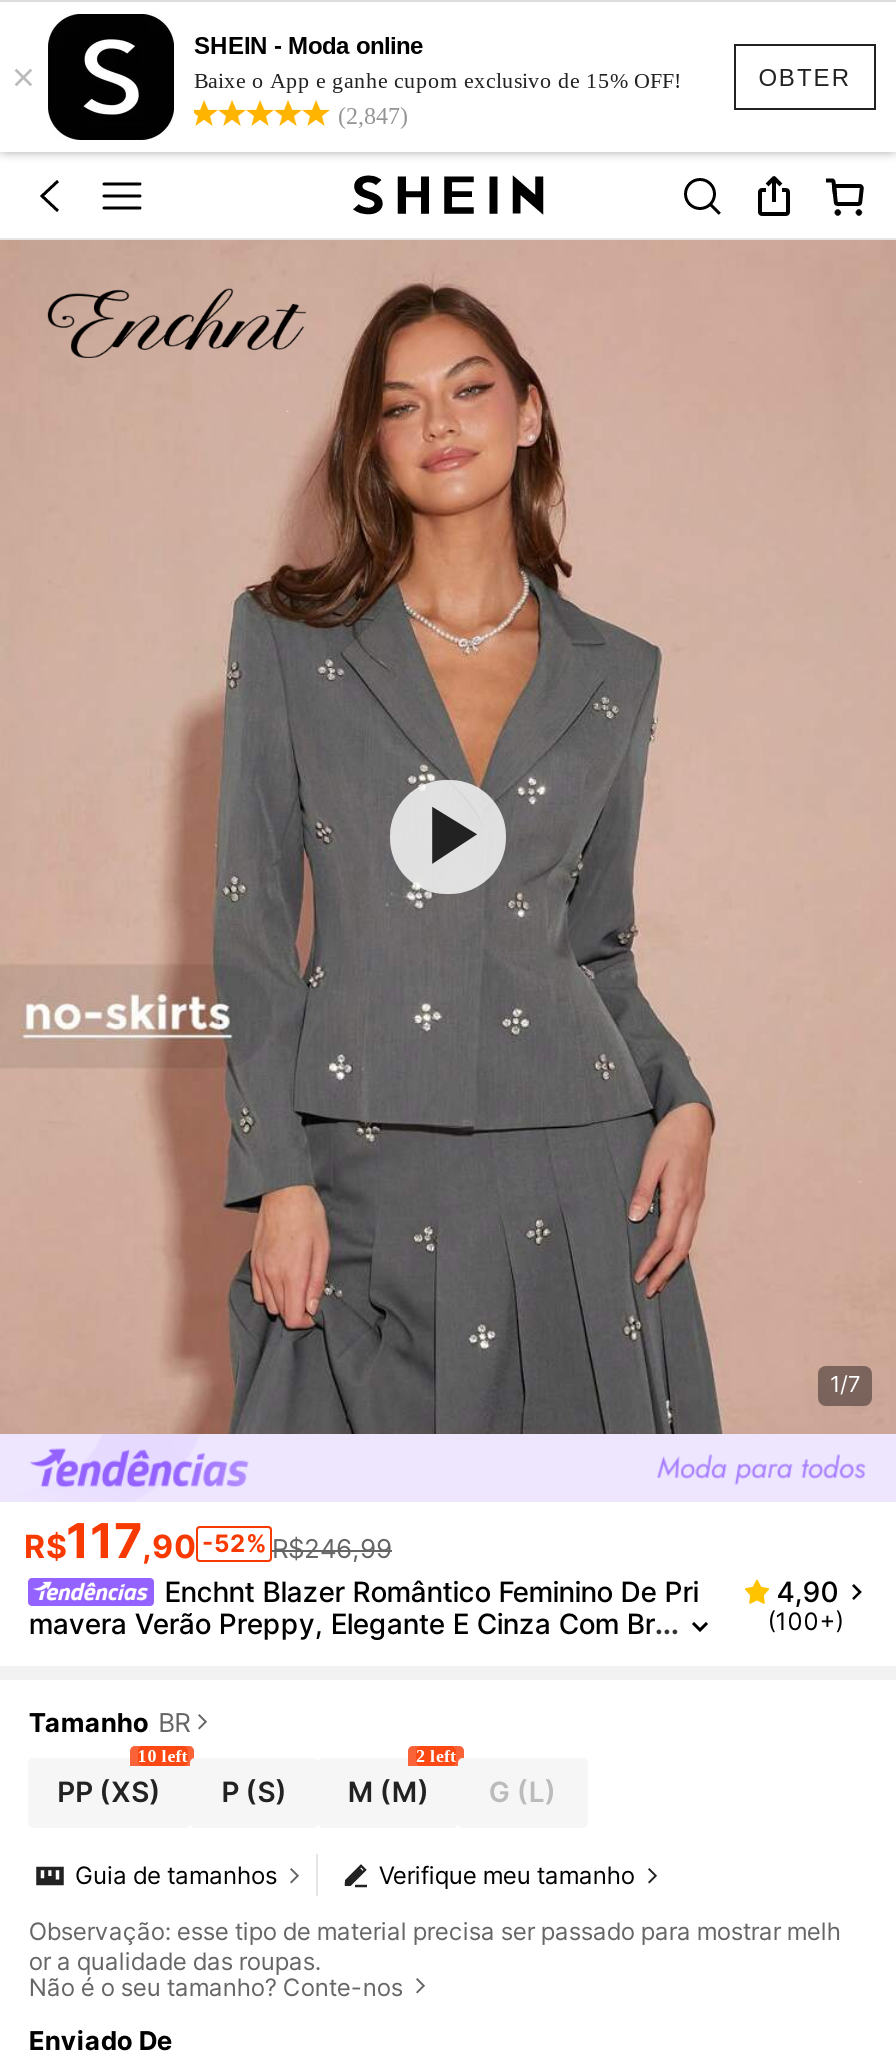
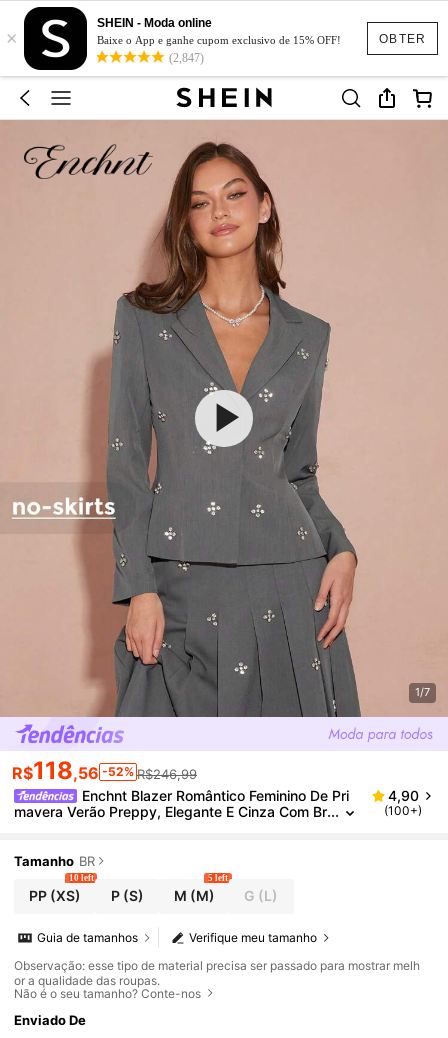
- R$117,90 -52% R$246,99
+ R$118,56 -52% R$246,99

- 2 left
+ 5 left
